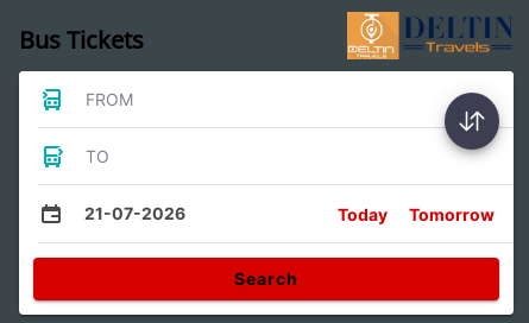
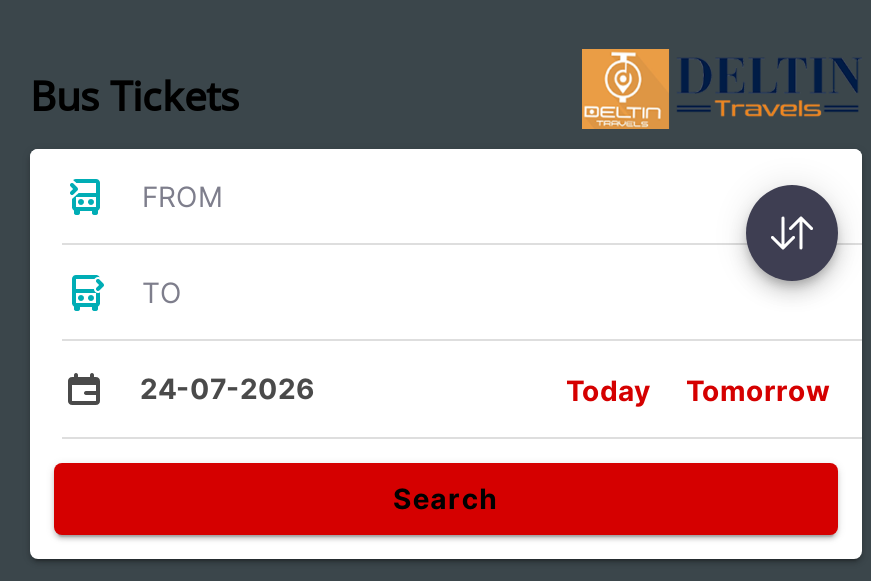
- 21-07-2026
+ 24-07-2026
